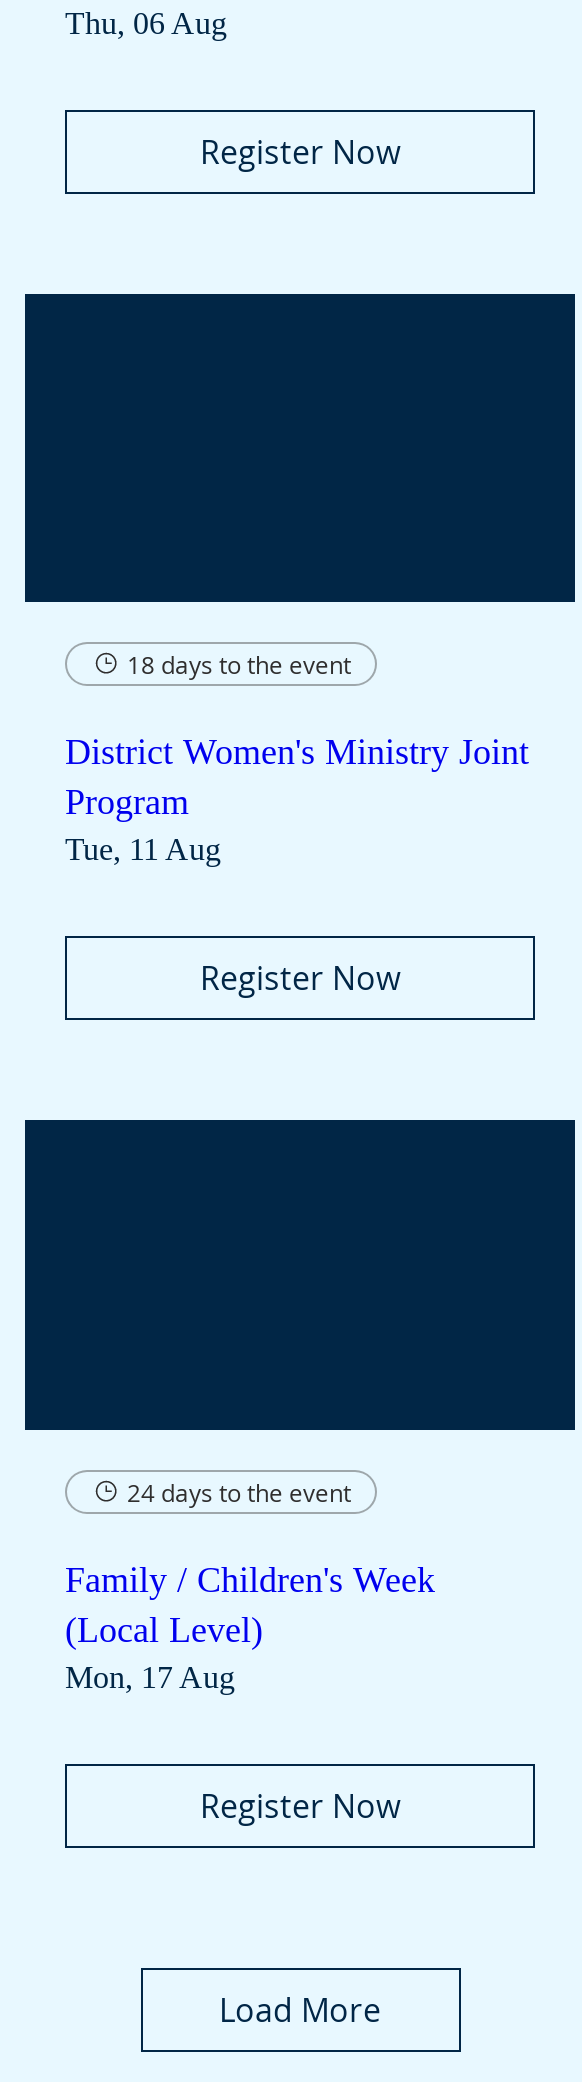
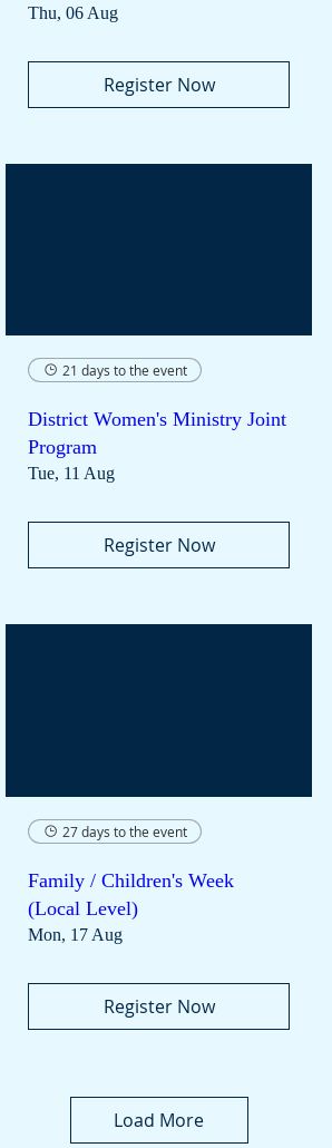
- 18 days to the event
+ 21 days to the event

- 24 days to the event
+ 27 days to the event
